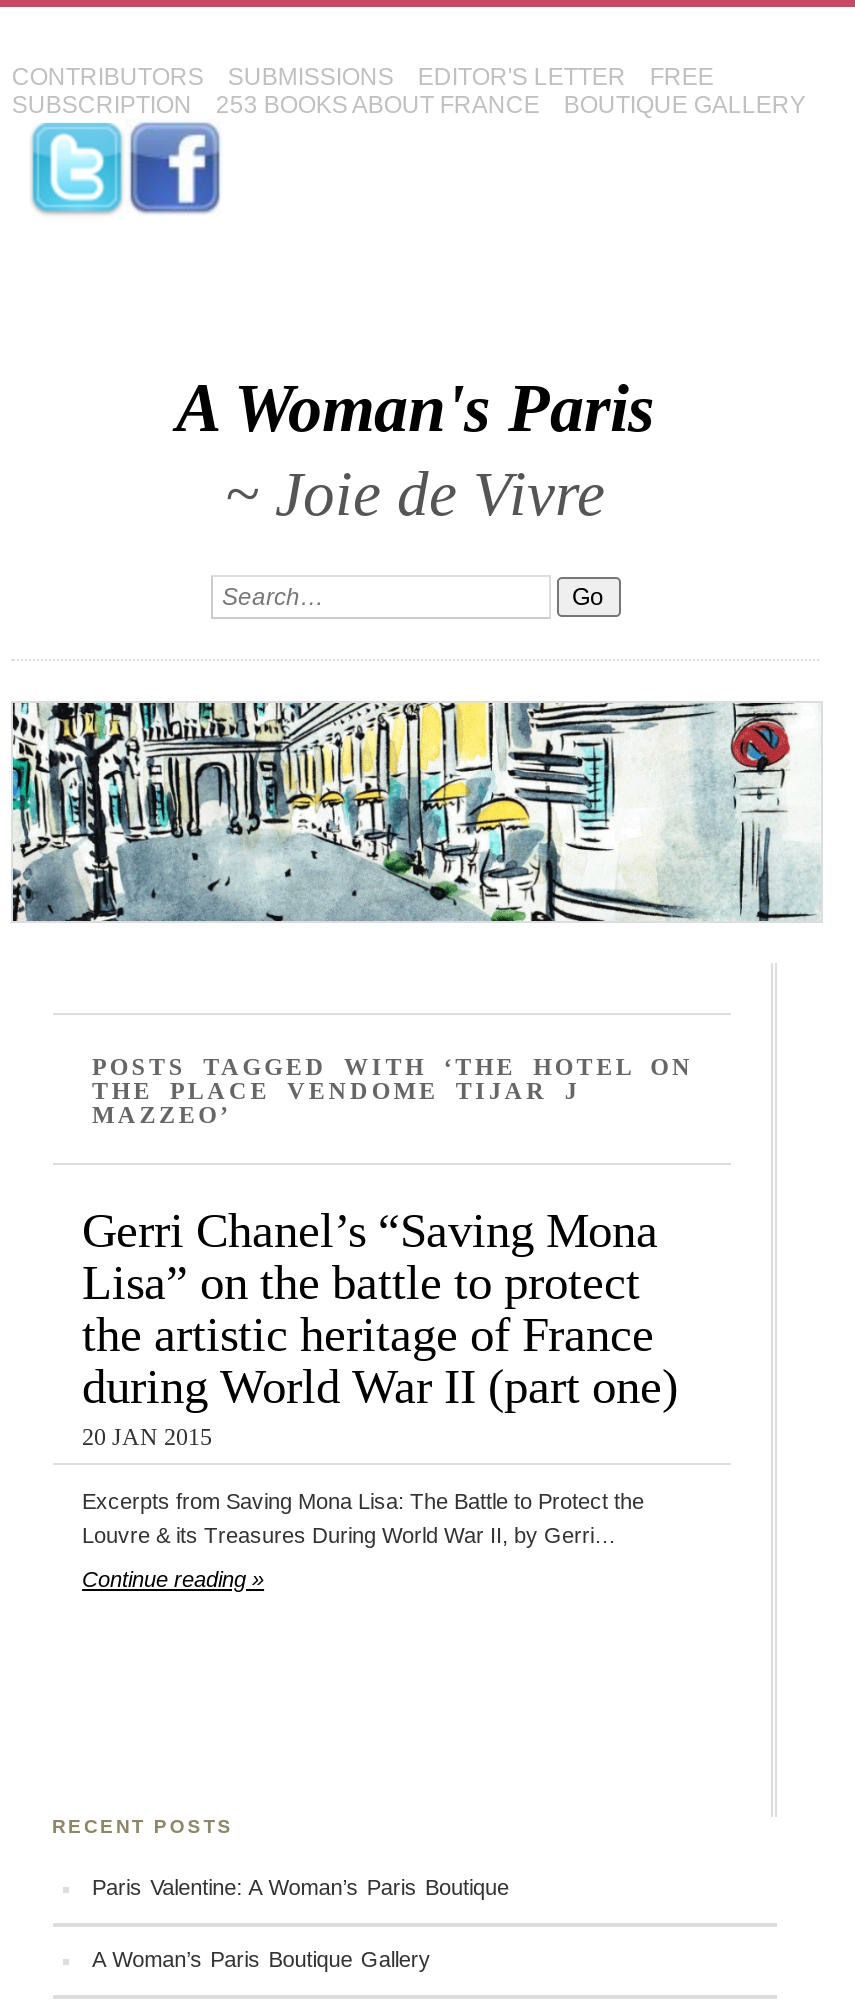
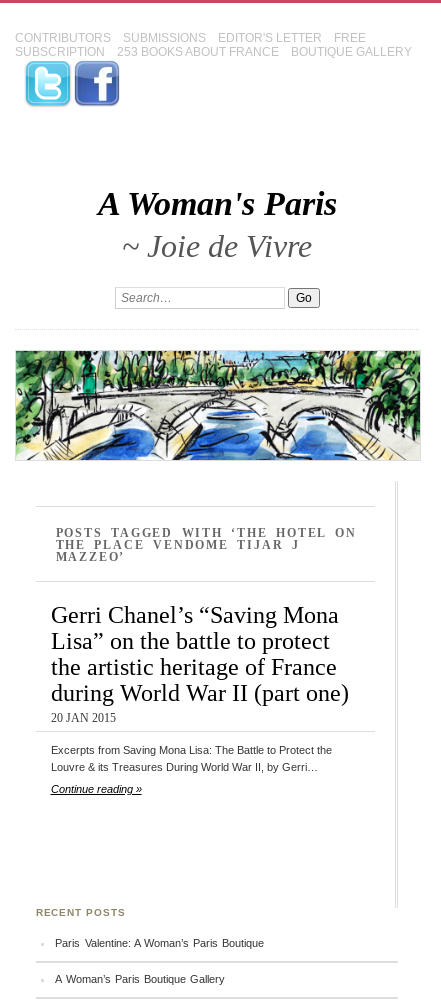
- [image]
+ [image]
